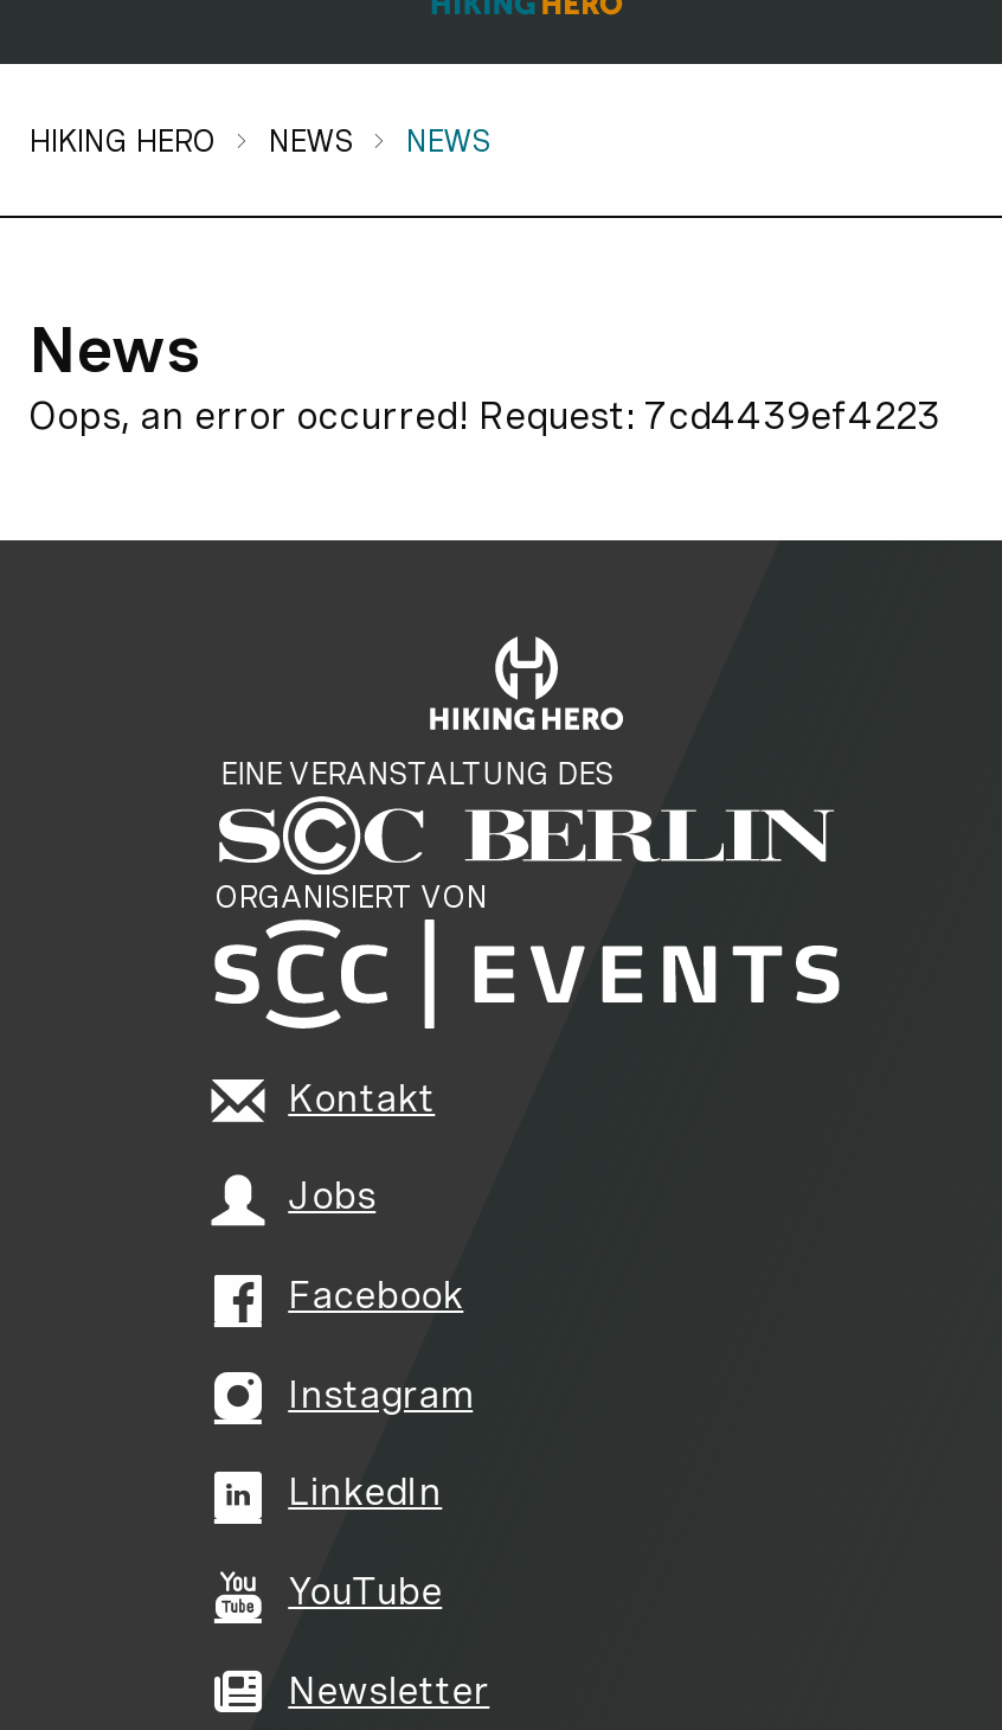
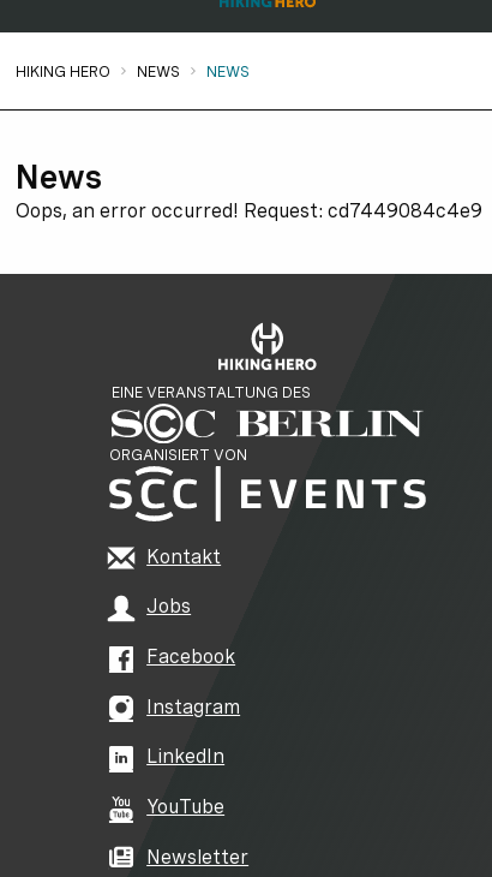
- Oops, an error occurred! Request: 7cd4439ef4223
+ Oops, an error occurred! Request: cd7449084c4e9
